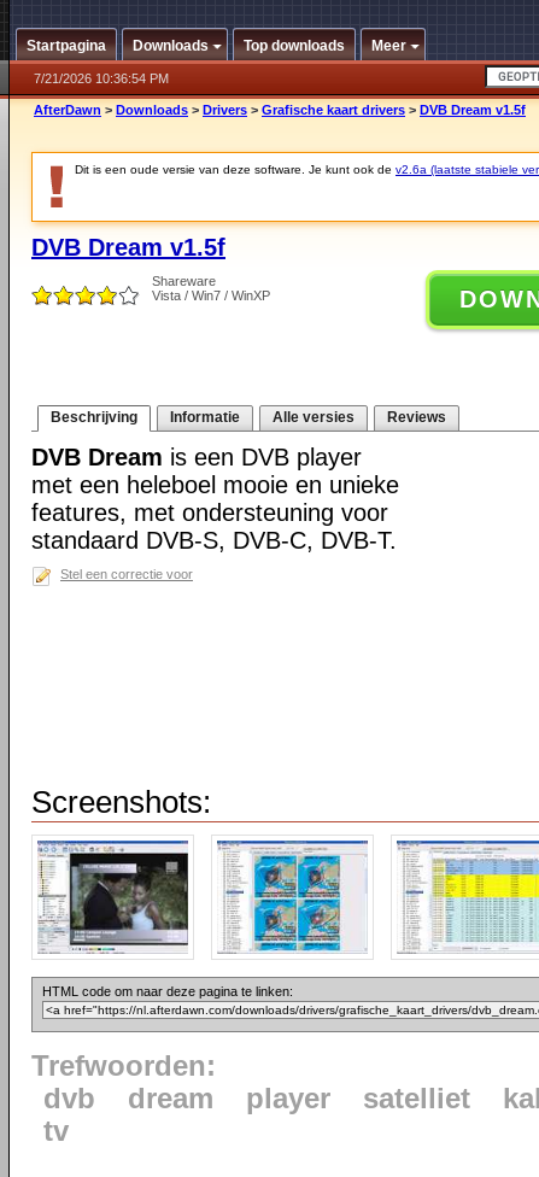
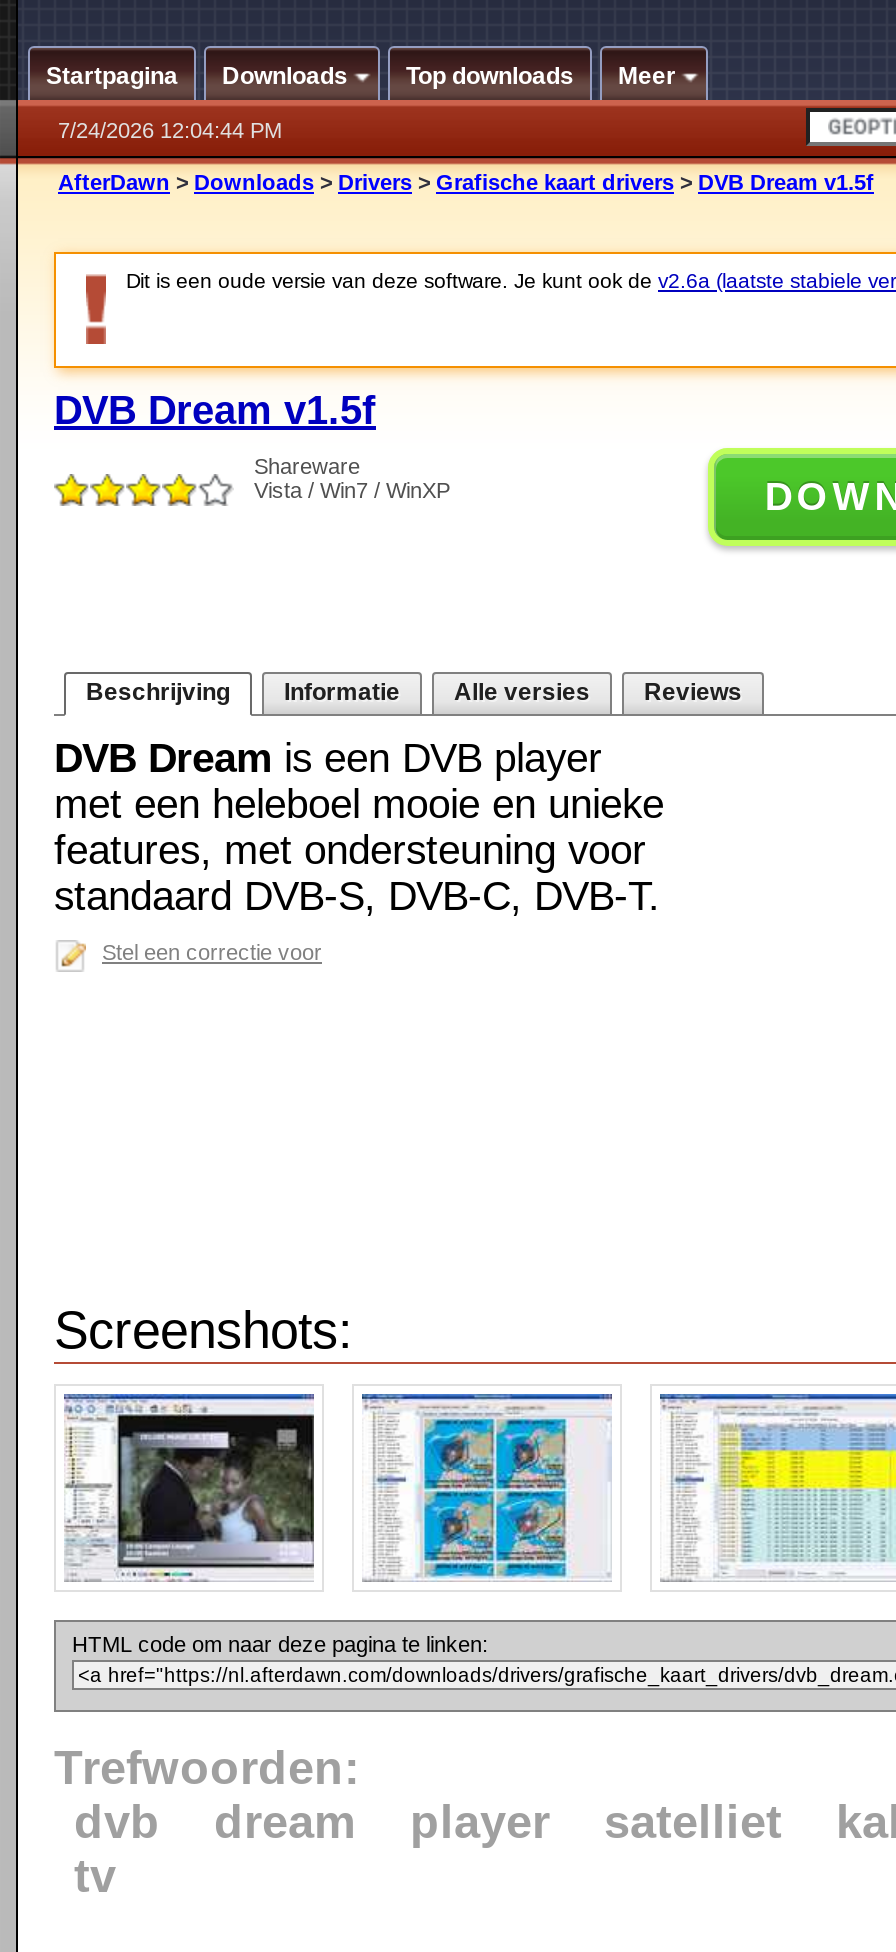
- 7/21/2026 10:36:54 PM
+ 7/24/2026 12:04:44 PM
